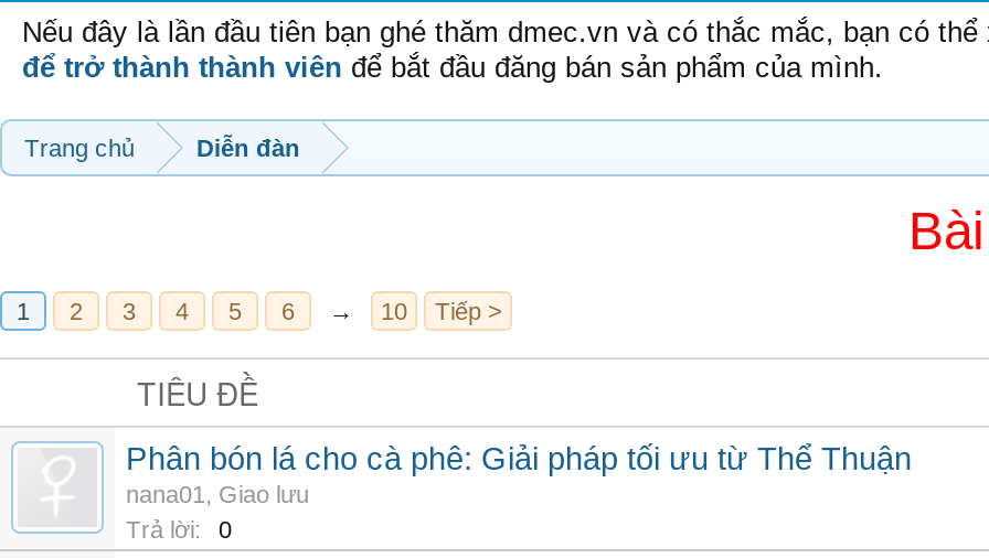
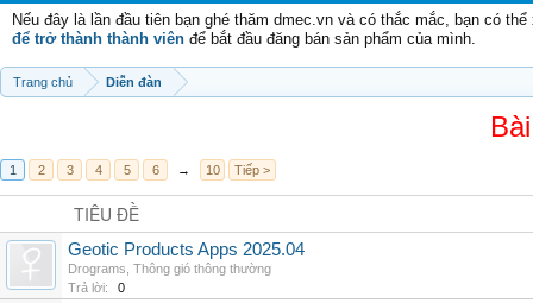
- Phân bón lá cho cà phê: Giải pháp tối ưu từ Thể Thuận
- nana01, Giao lưu
+ Geotic Products Apps 2025.04
+ Drograms, Thông gió thông thường
